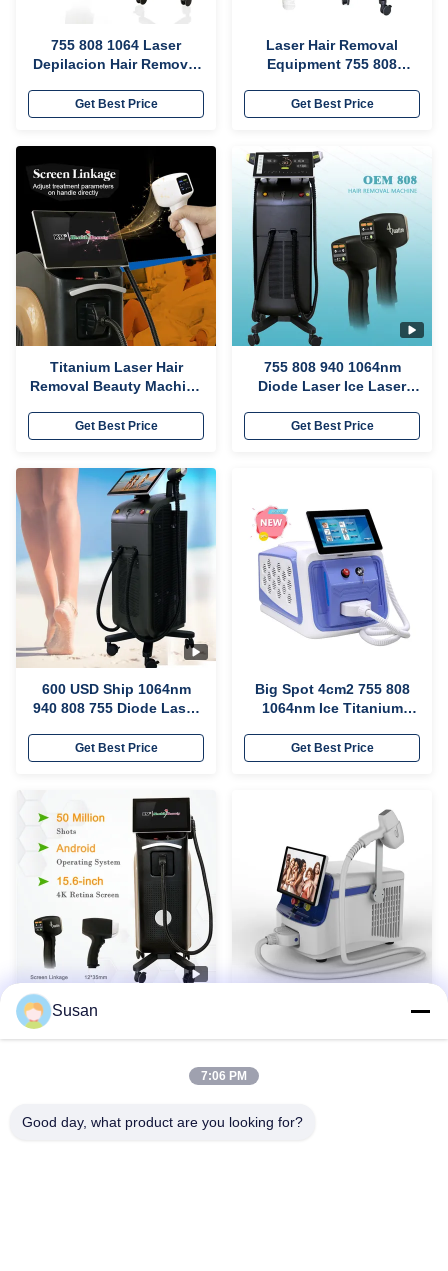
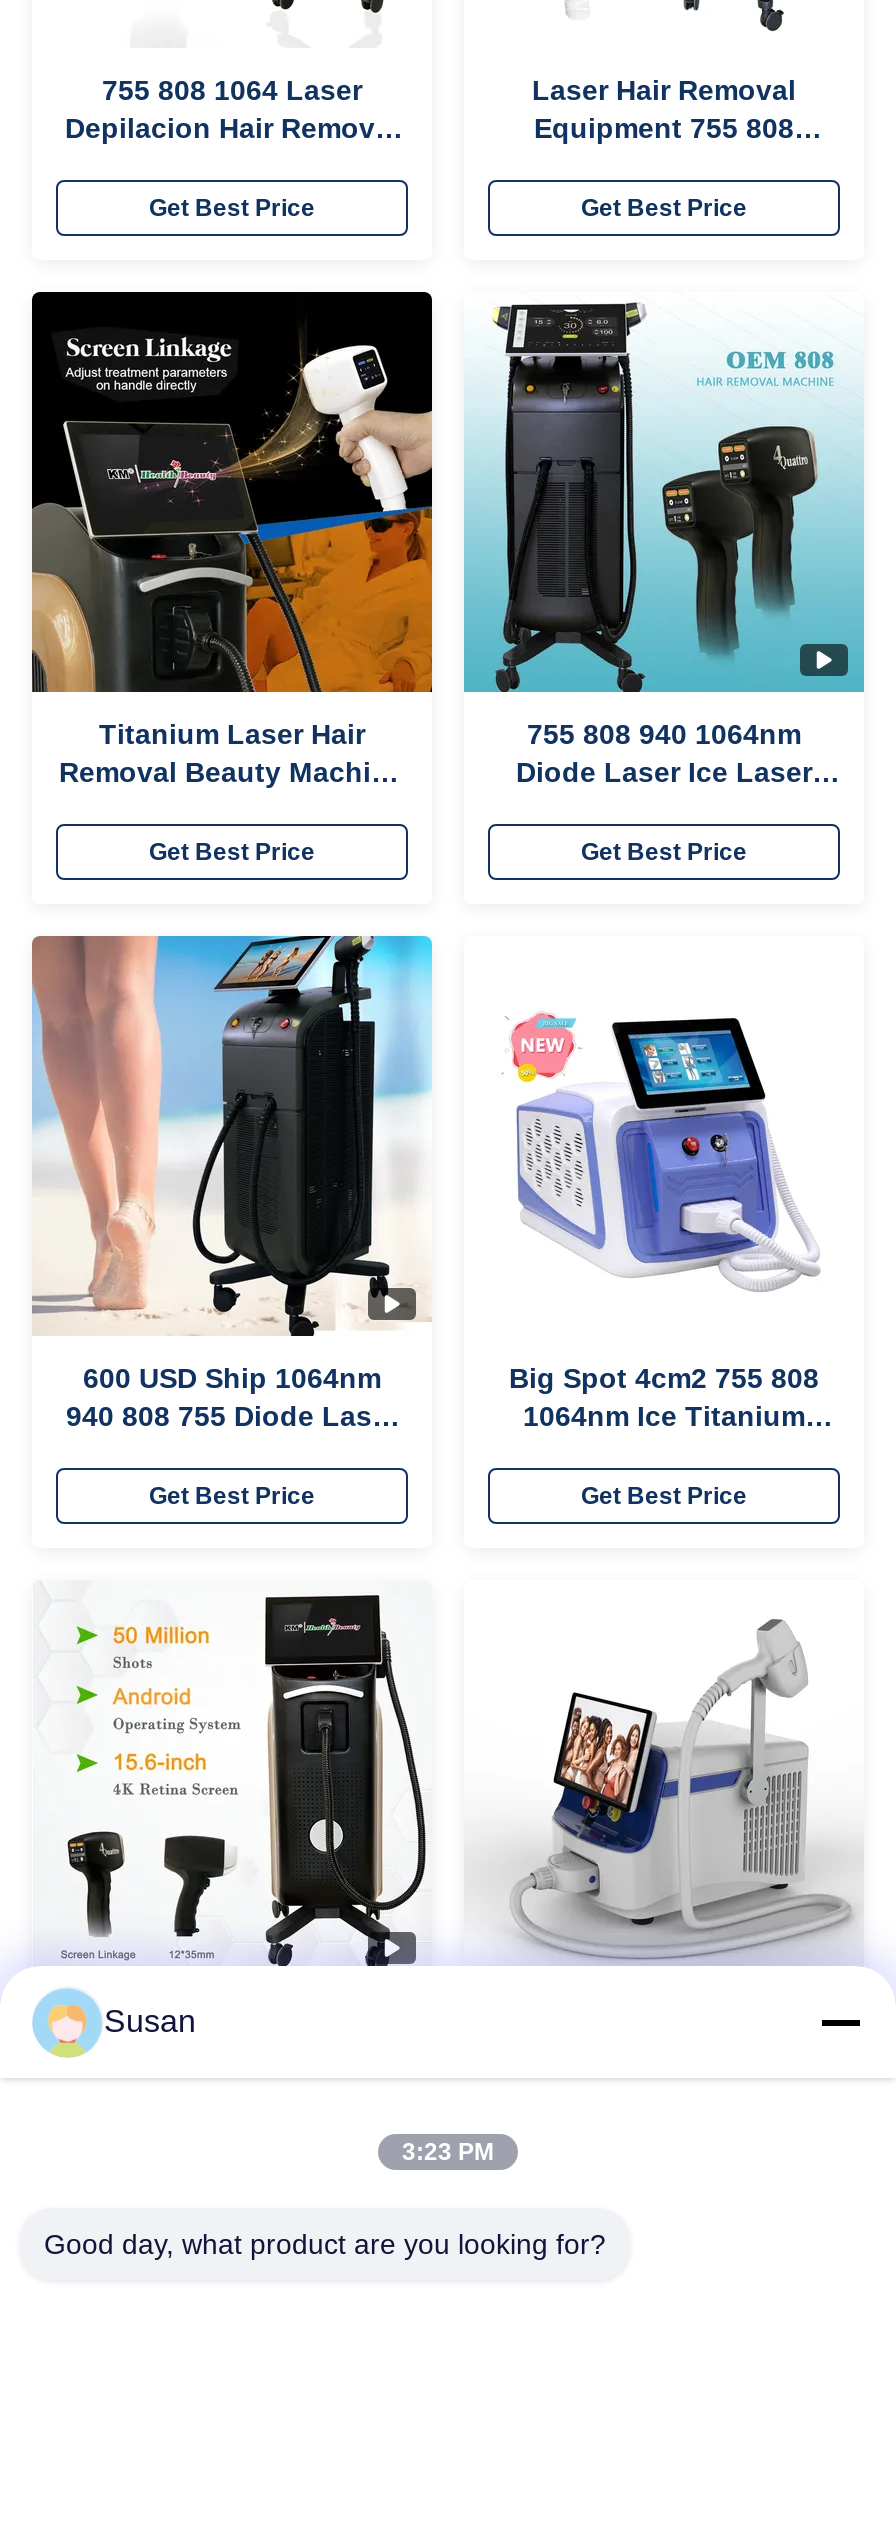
- 7:06 PM
+ 3:23 PM
